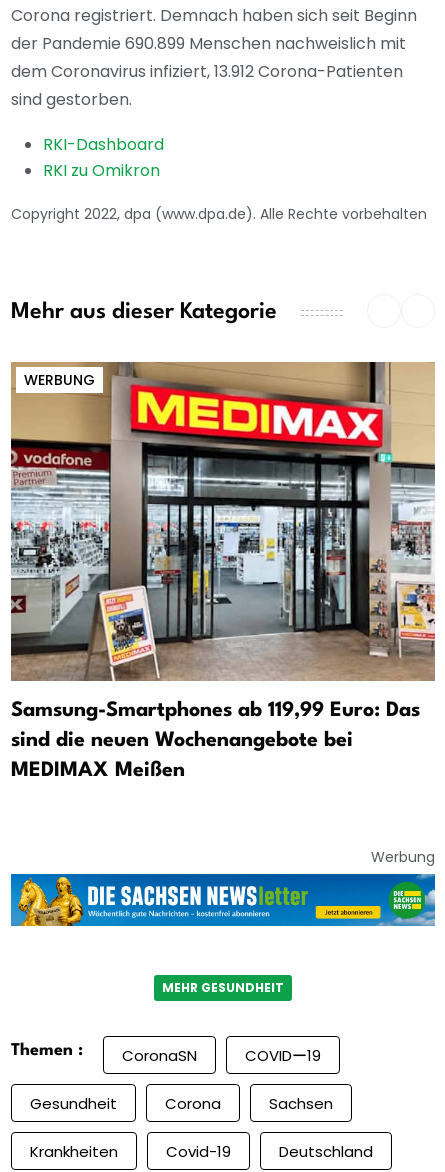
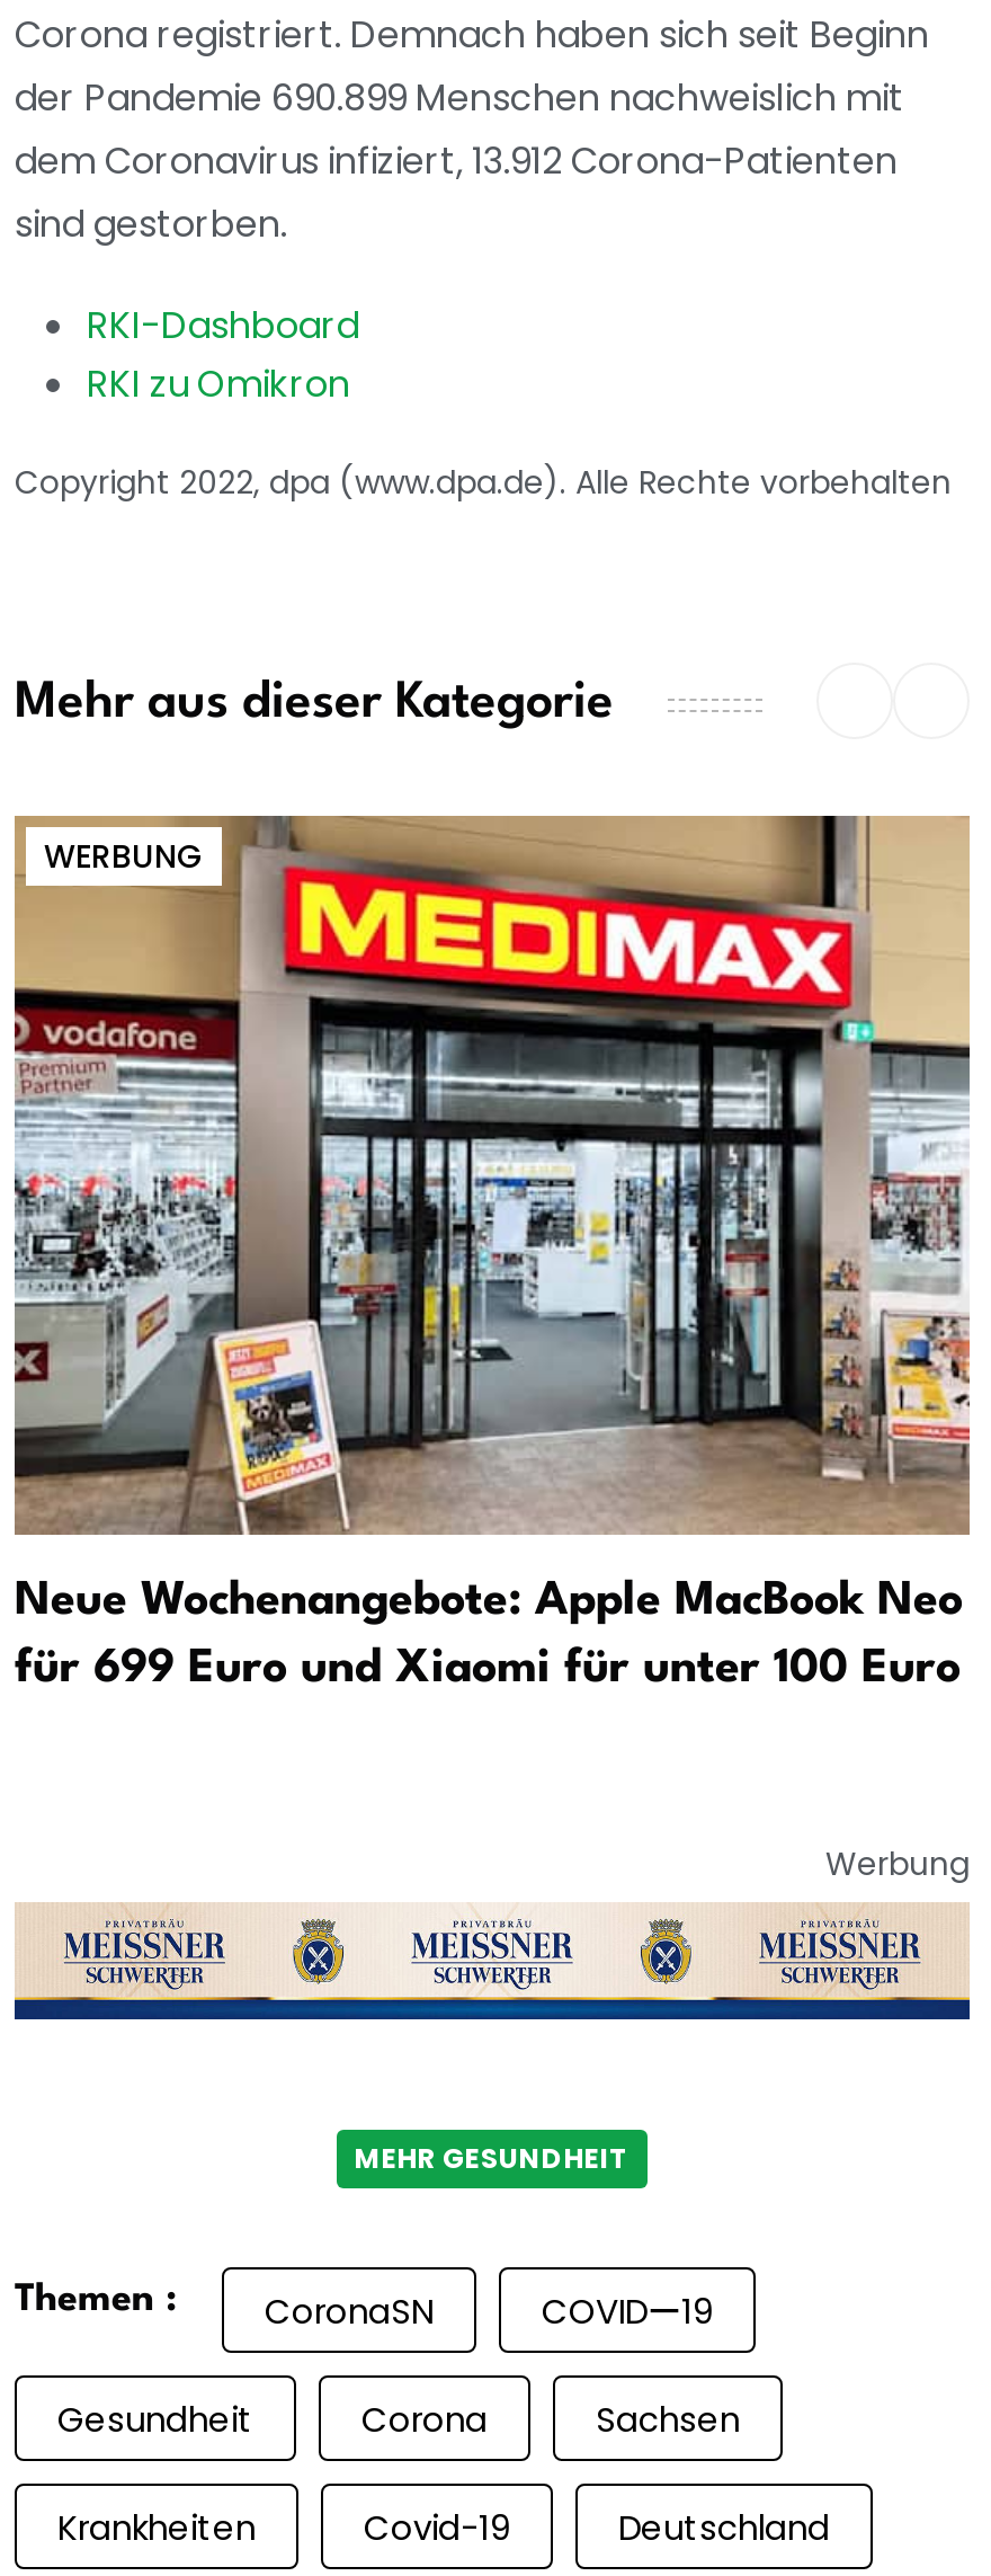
- Samsung-Smartphones ab 119,99 Euro: Das
- sind die neuen Wochenangebote bei
- MEDIMAX Meißen
+ Neue Wochenangebote: Apple MacBook Neo
+ für 699 Euro und Xiaomi für unter 100 Euro

- [image]
+ [image]
